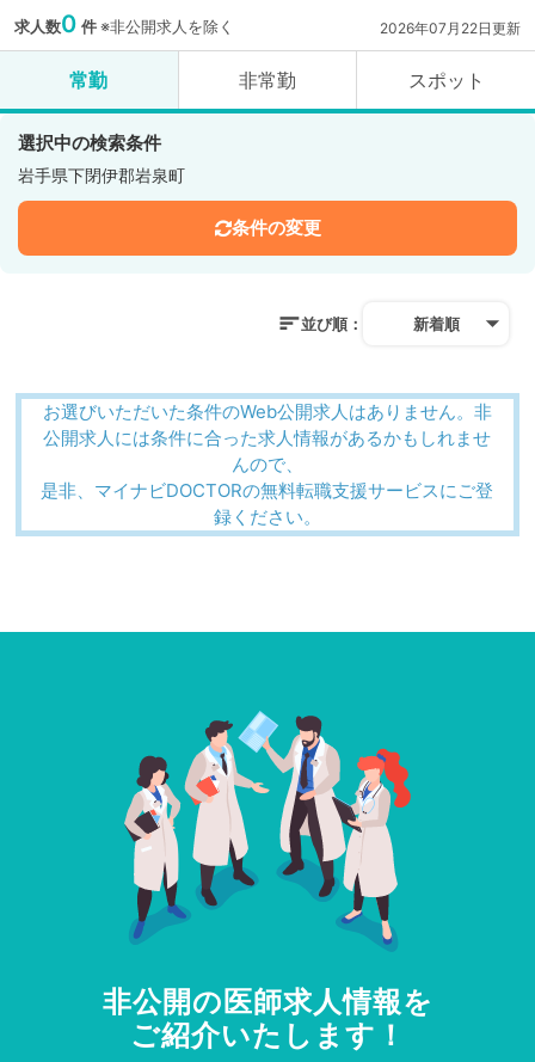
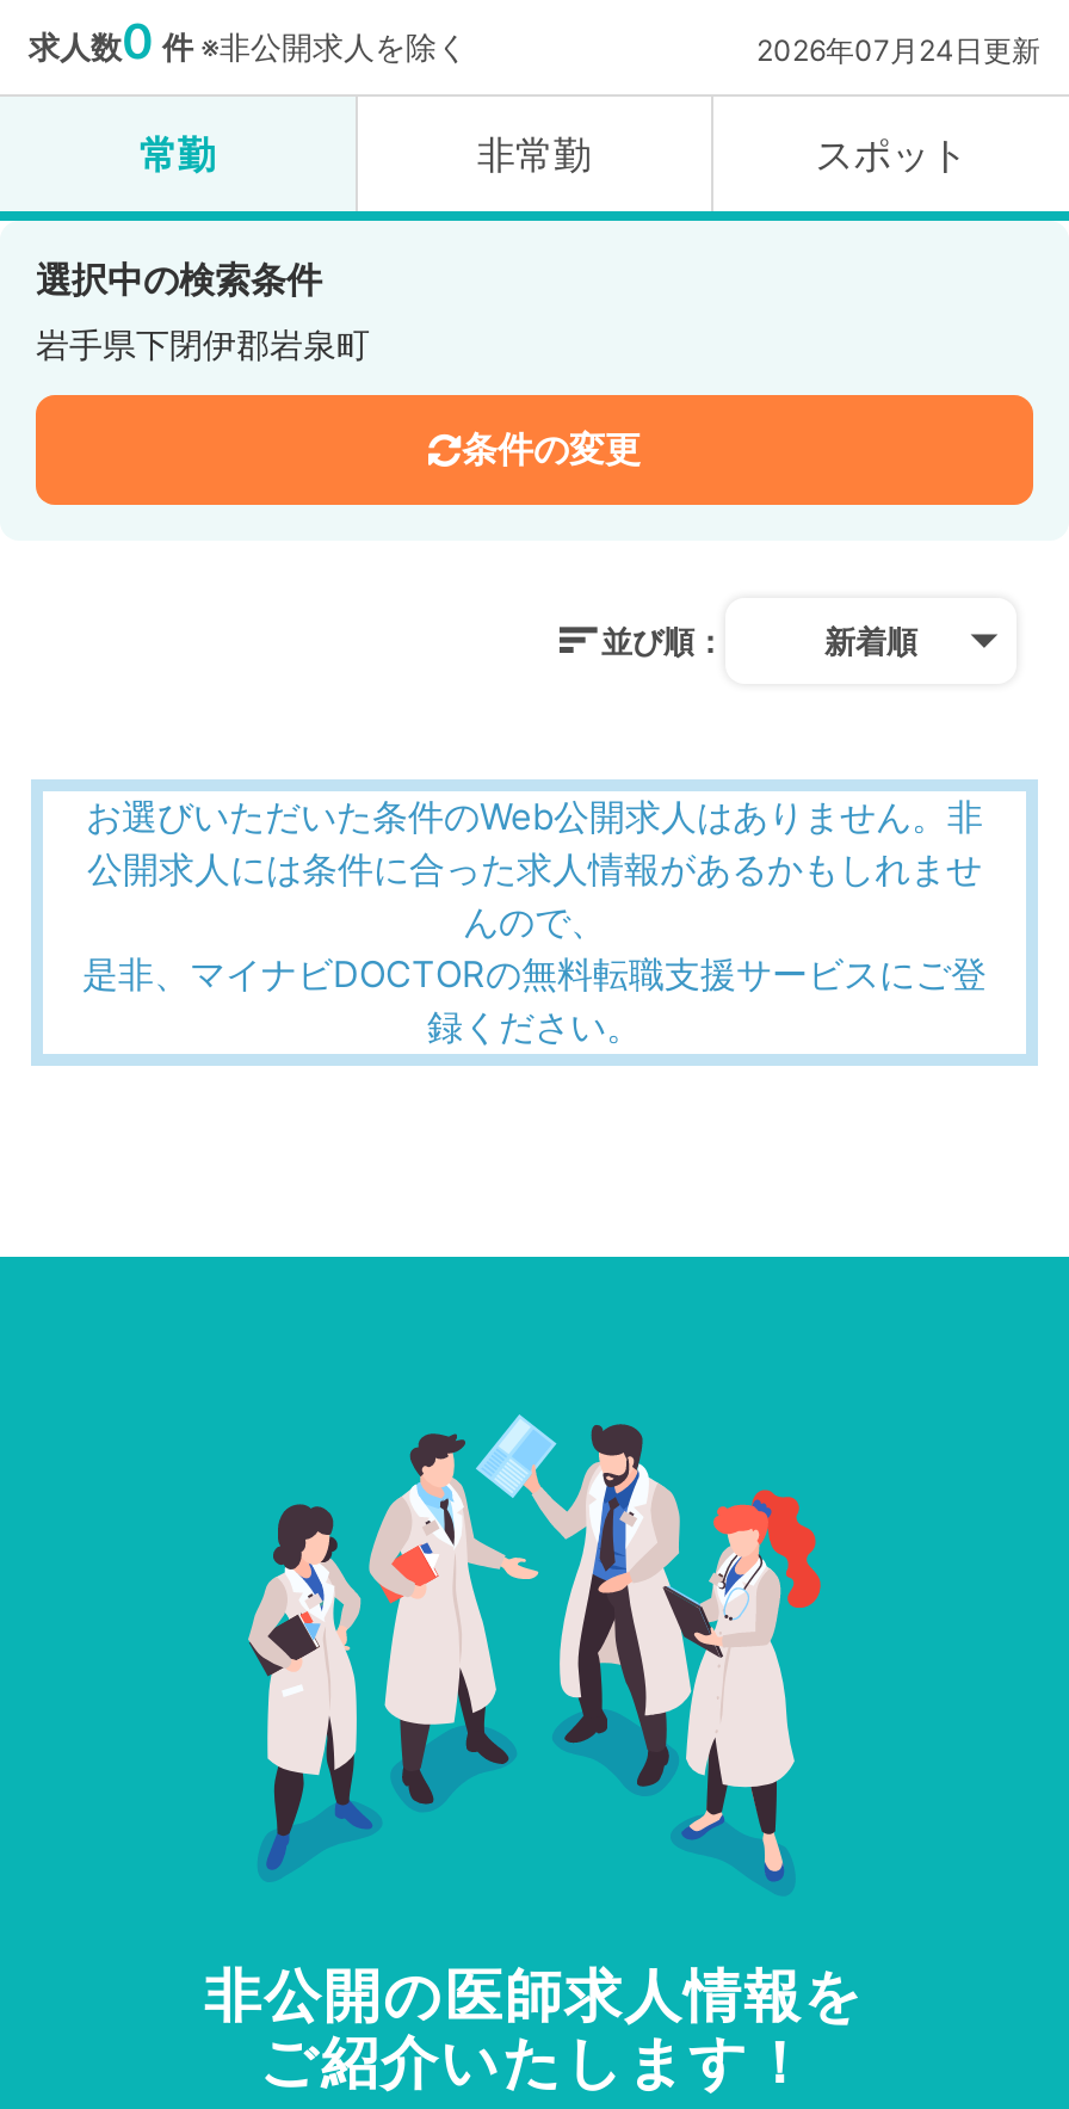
- 2026年07月22日更新
+ 2026年07月24日更新
